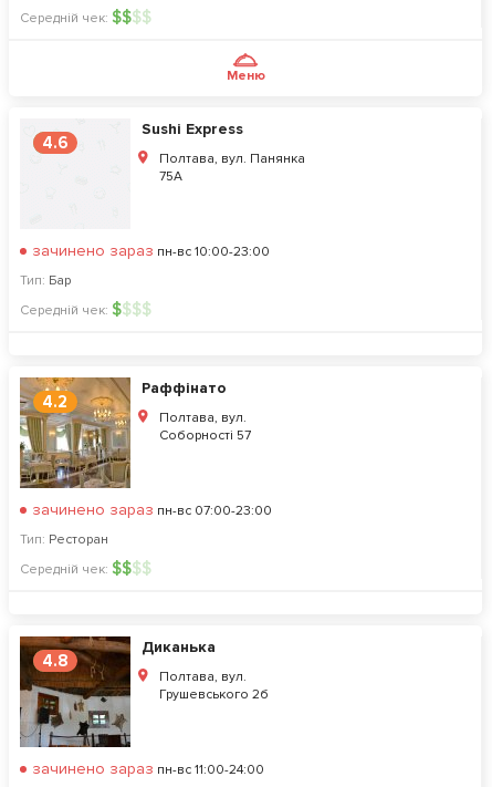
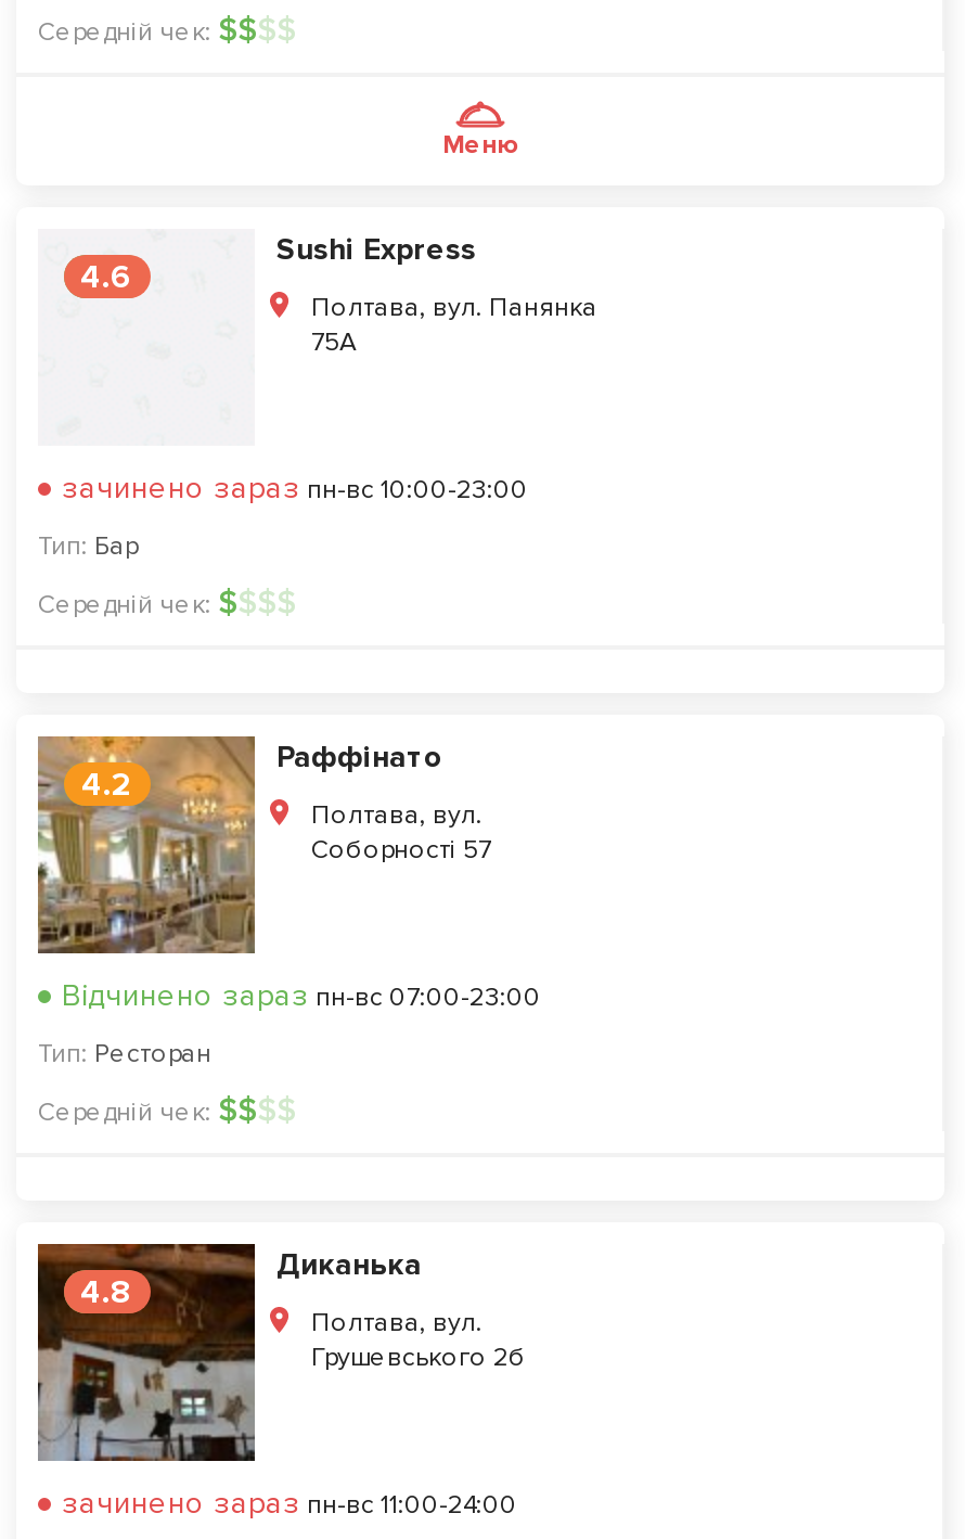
- зачинено зараз пн-вс 07:00-23:00
+ Відчинено зараз пн-вс 07:00-23:00
